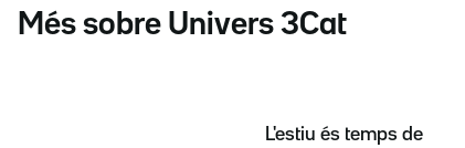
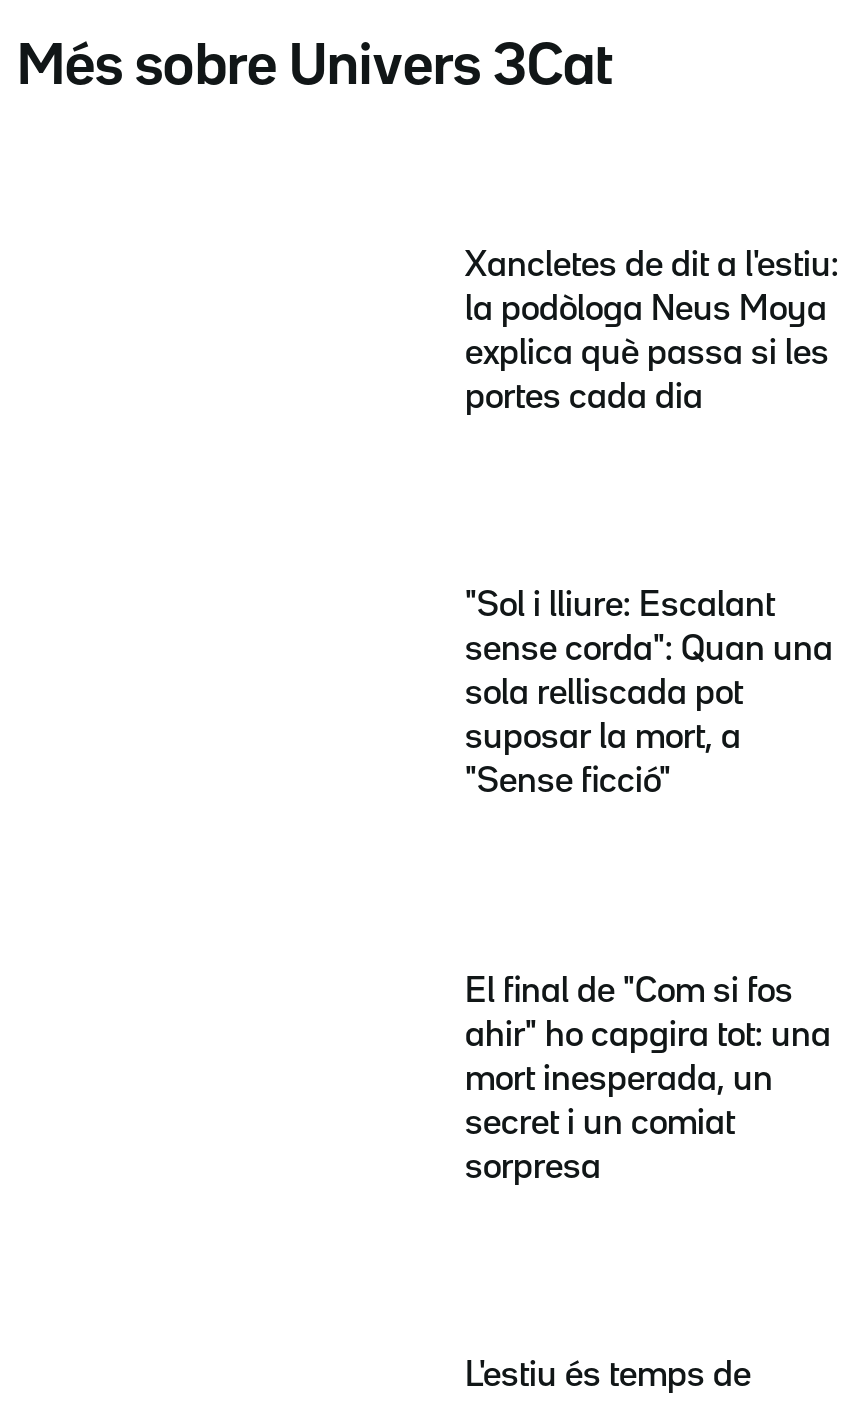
+ Xancletes de dit a l'estiu:
+ la podòloga Neus Moya
+ explica què passa si les
+ portes cada dia

+ "Sol i lliure: Escalant
+ sense corda": Quan una
+ sola relliscada pot
+ suposar la mort, a
+ "Sense ficció"

+ El final de "Com si fos
+ ahir" ho capgira tot: una
+ mort inesperada, un
+ secret i un comiat
+ sorpresa
